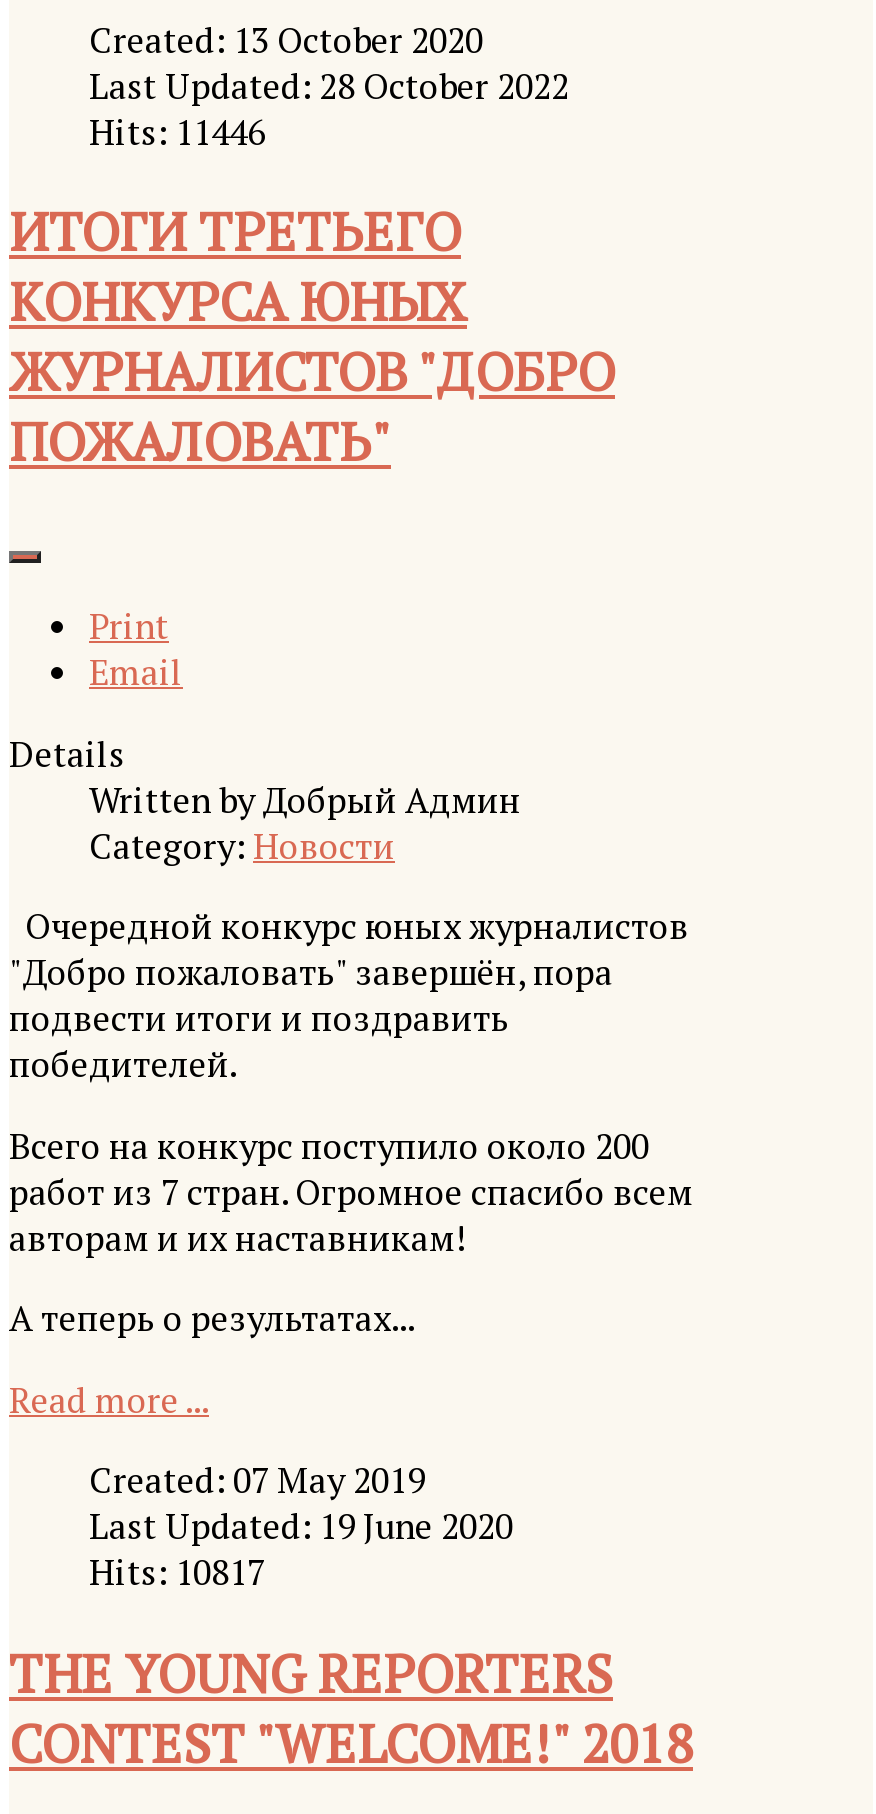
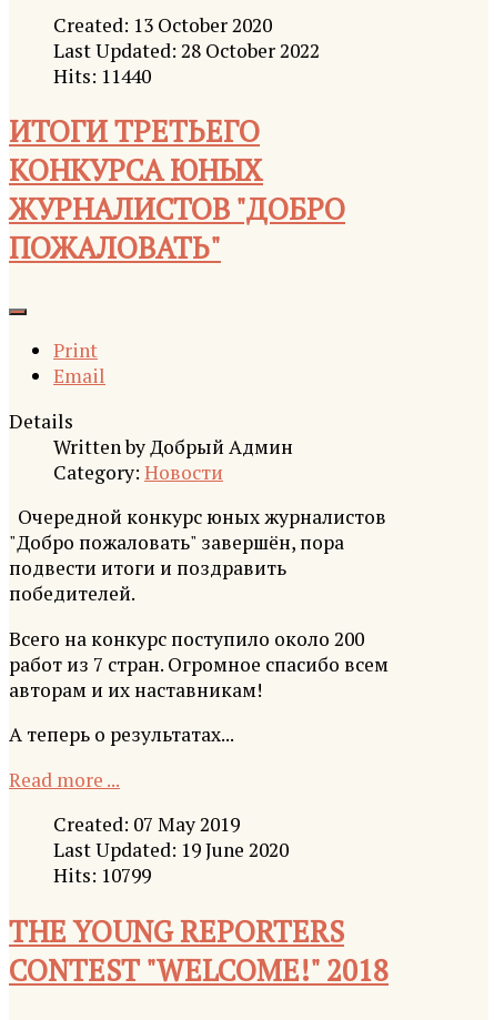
- Hits: 11446
+ Hits: 11440

- Hits: 10817
+ Hits: 10799
